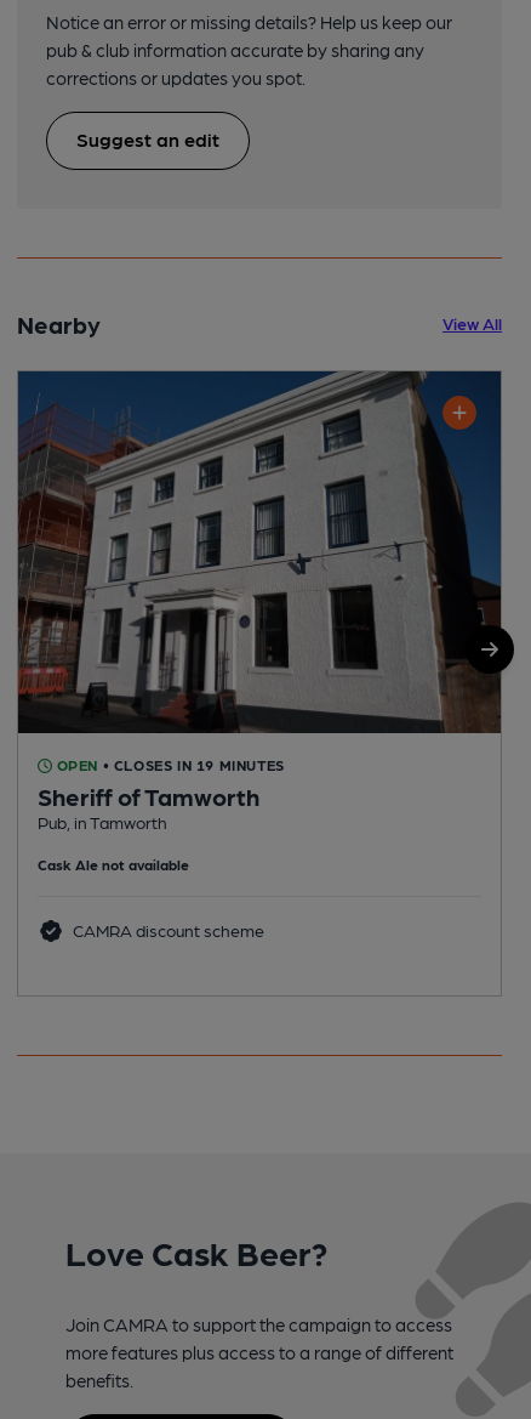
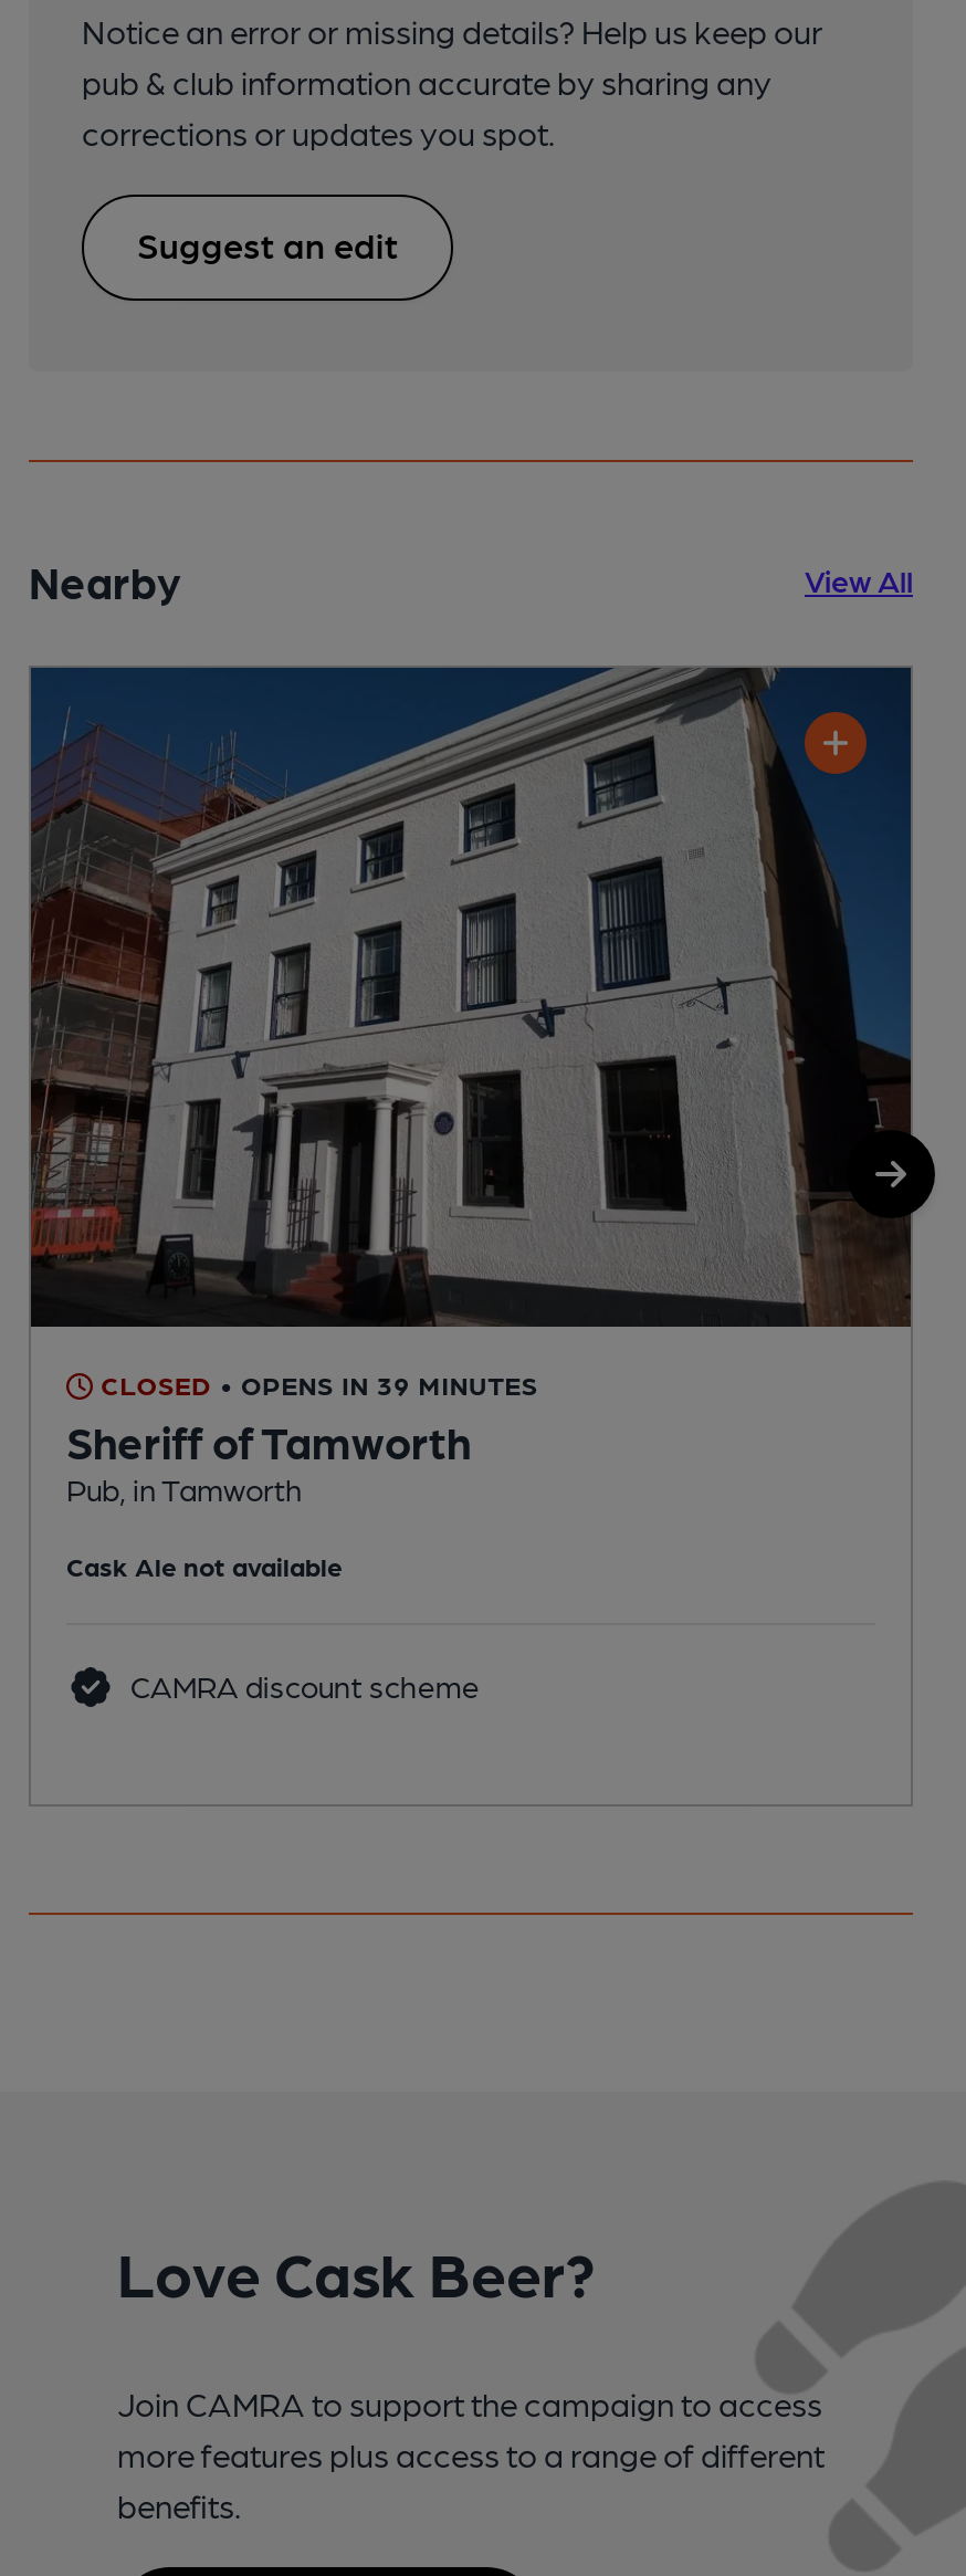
- OPEN • CLOSES IN 19 MINUTES
+ CLOSED • OPENS IN 39 MINUTES
